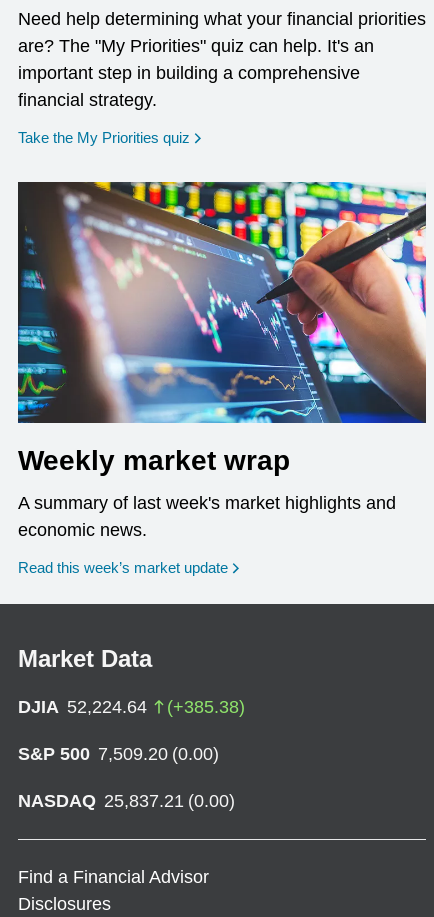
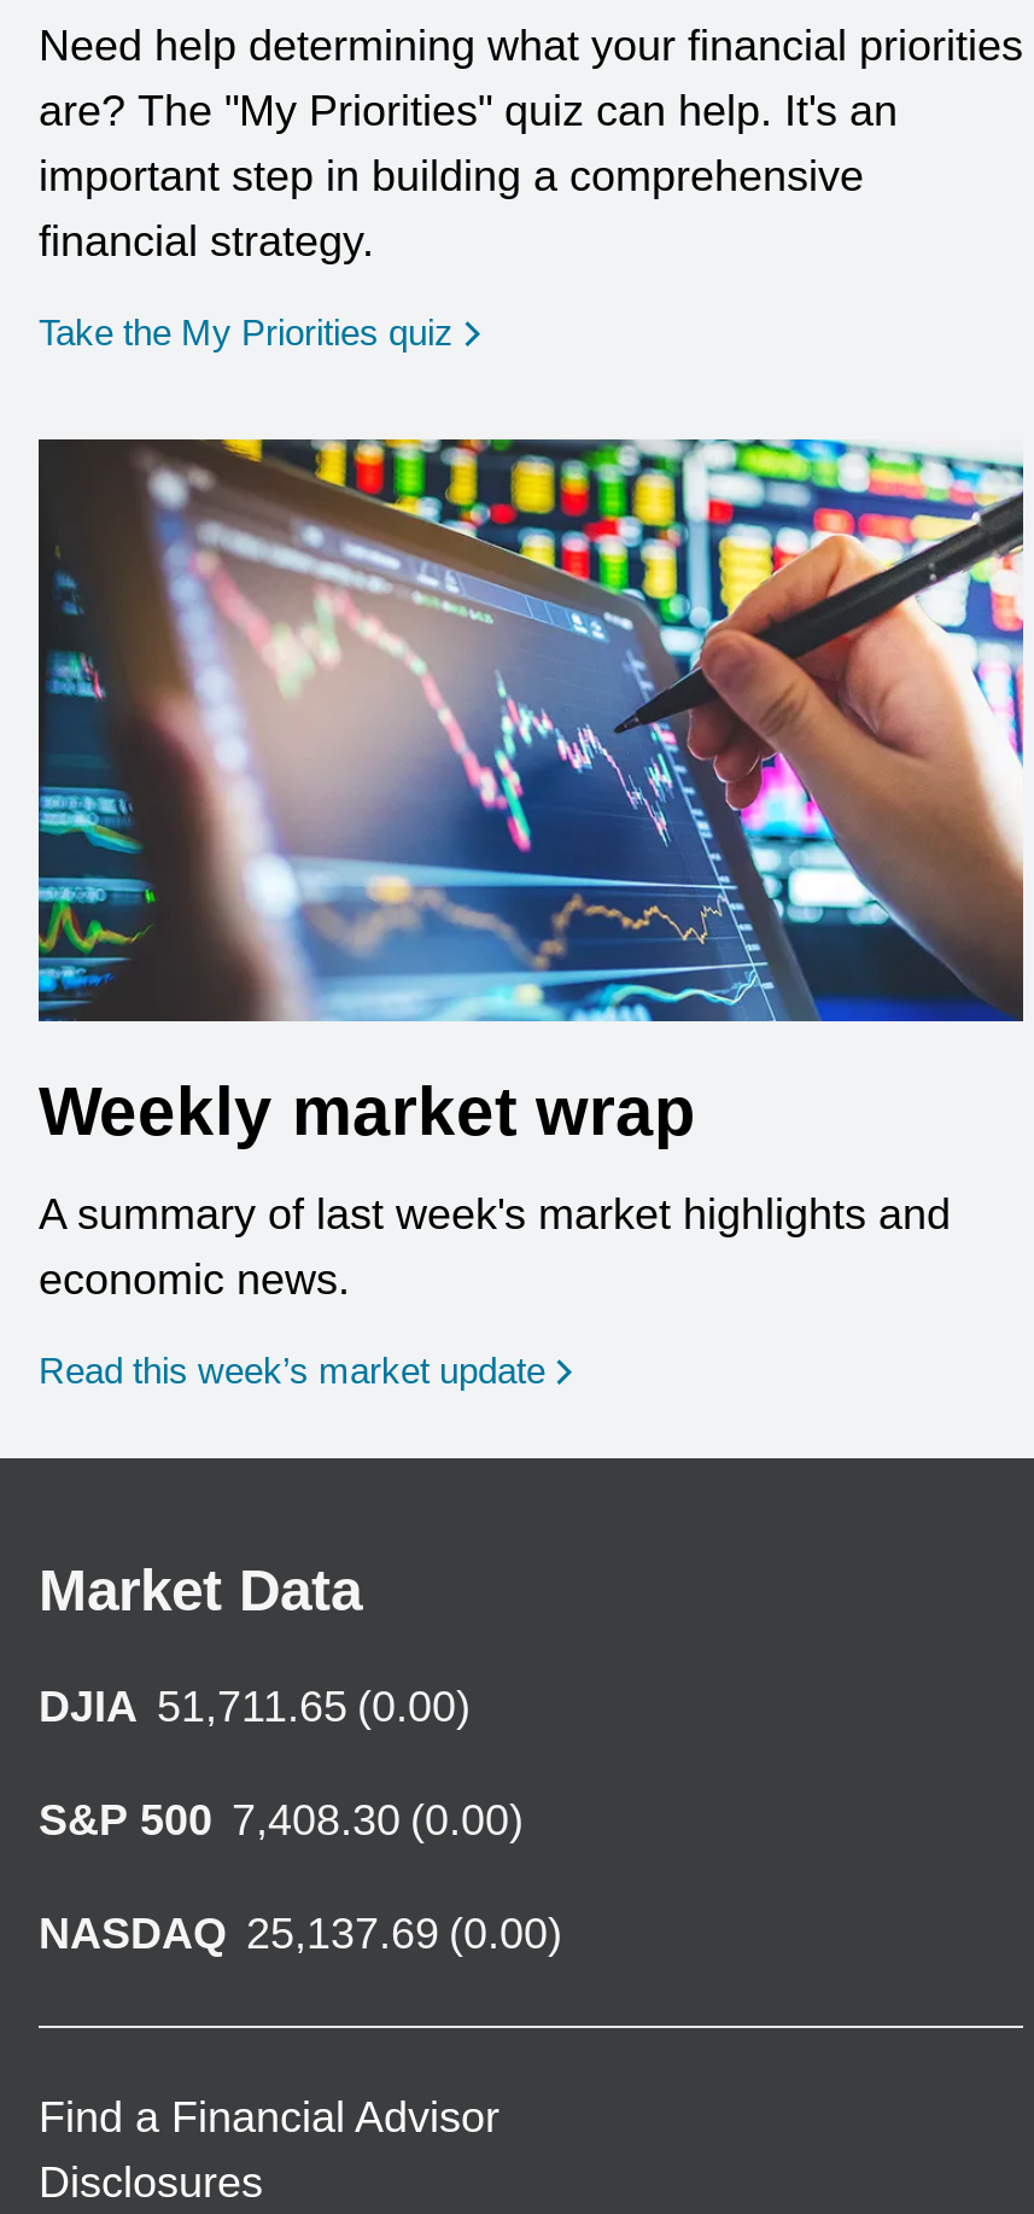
- DJIA 52,224.64
- (+385.38)
+ DJIA 51,711.65 (0.00)

- S&P 500 7,509.20 (0.00)
+ S&P 500 7,408.30 (0.00)

- NASDAQ 25,837.21 (0.00)
+ NASDAQ 25,137.69 (0.00)
